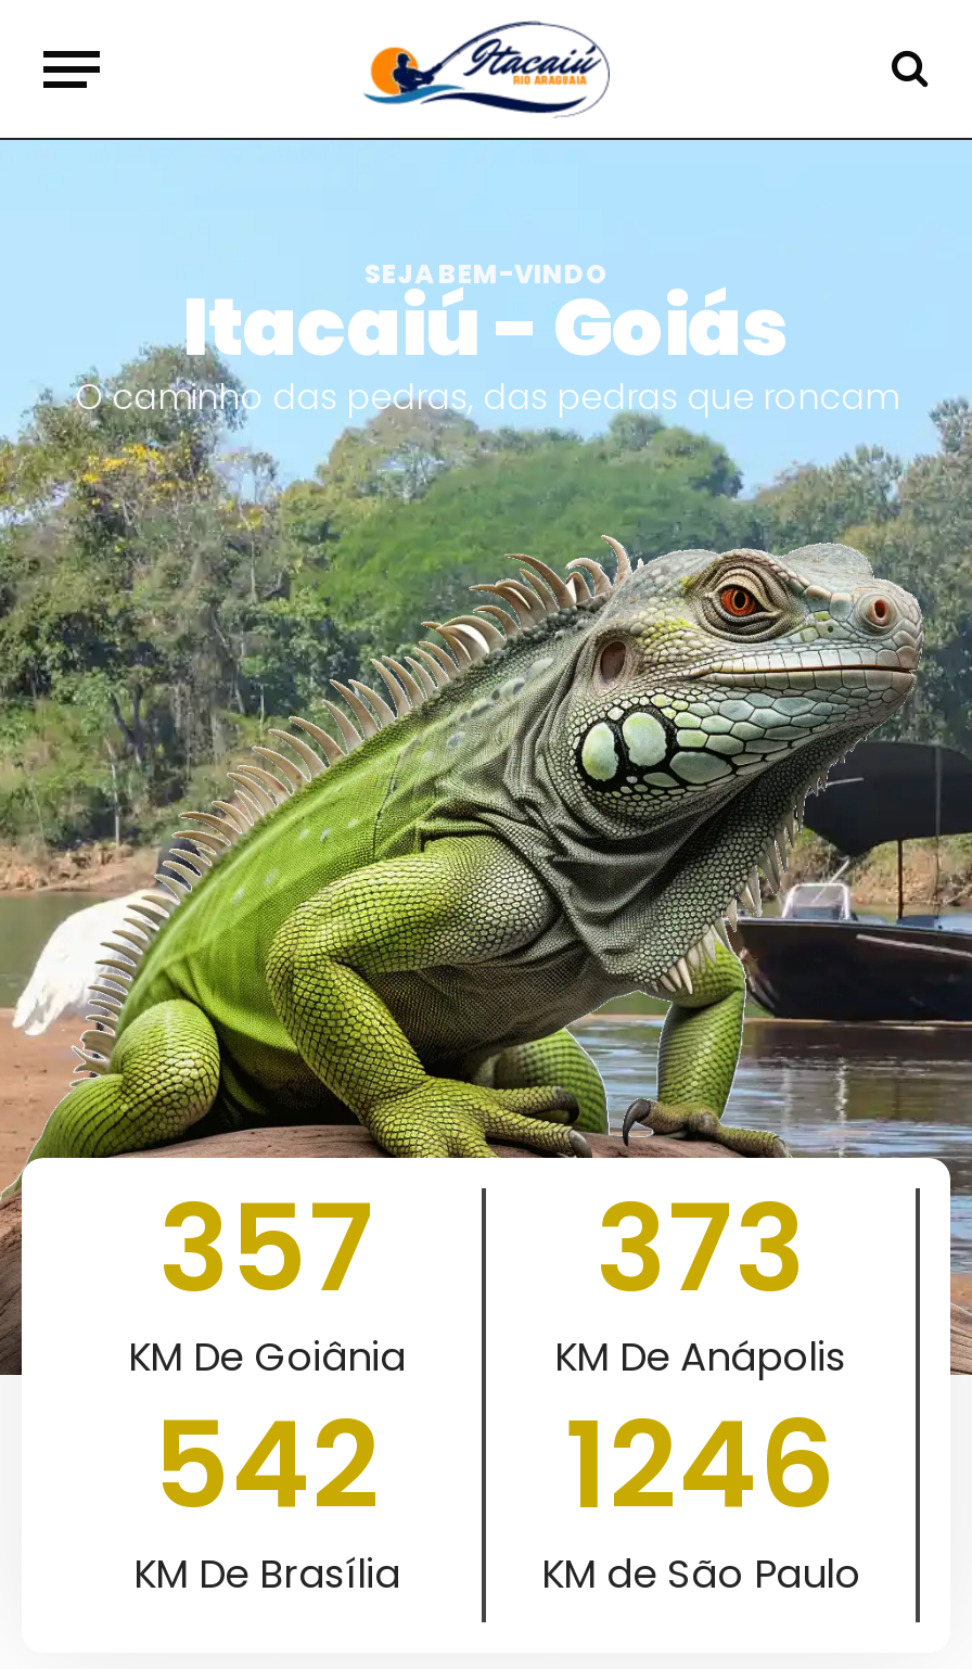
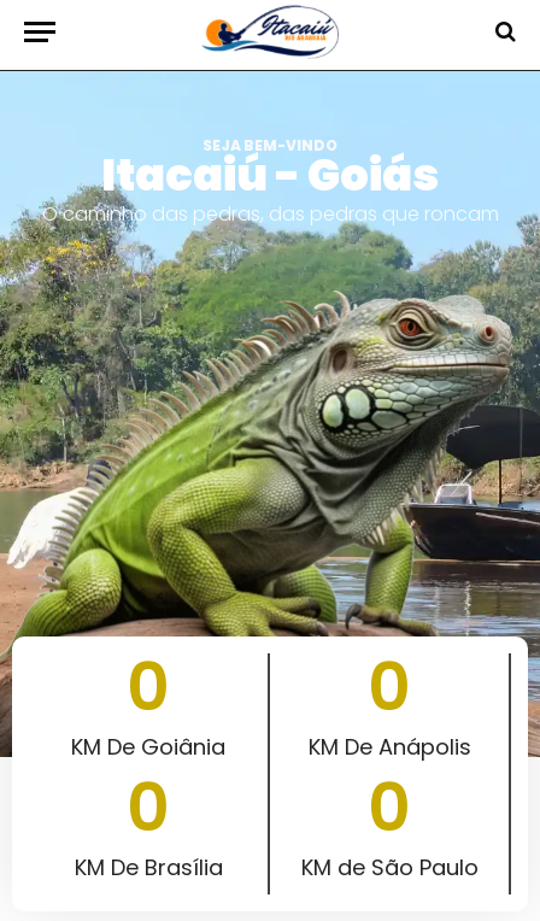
- 357
+ 0

- 373
+ 0

- 542
+ 0

- 1246
+ 0
